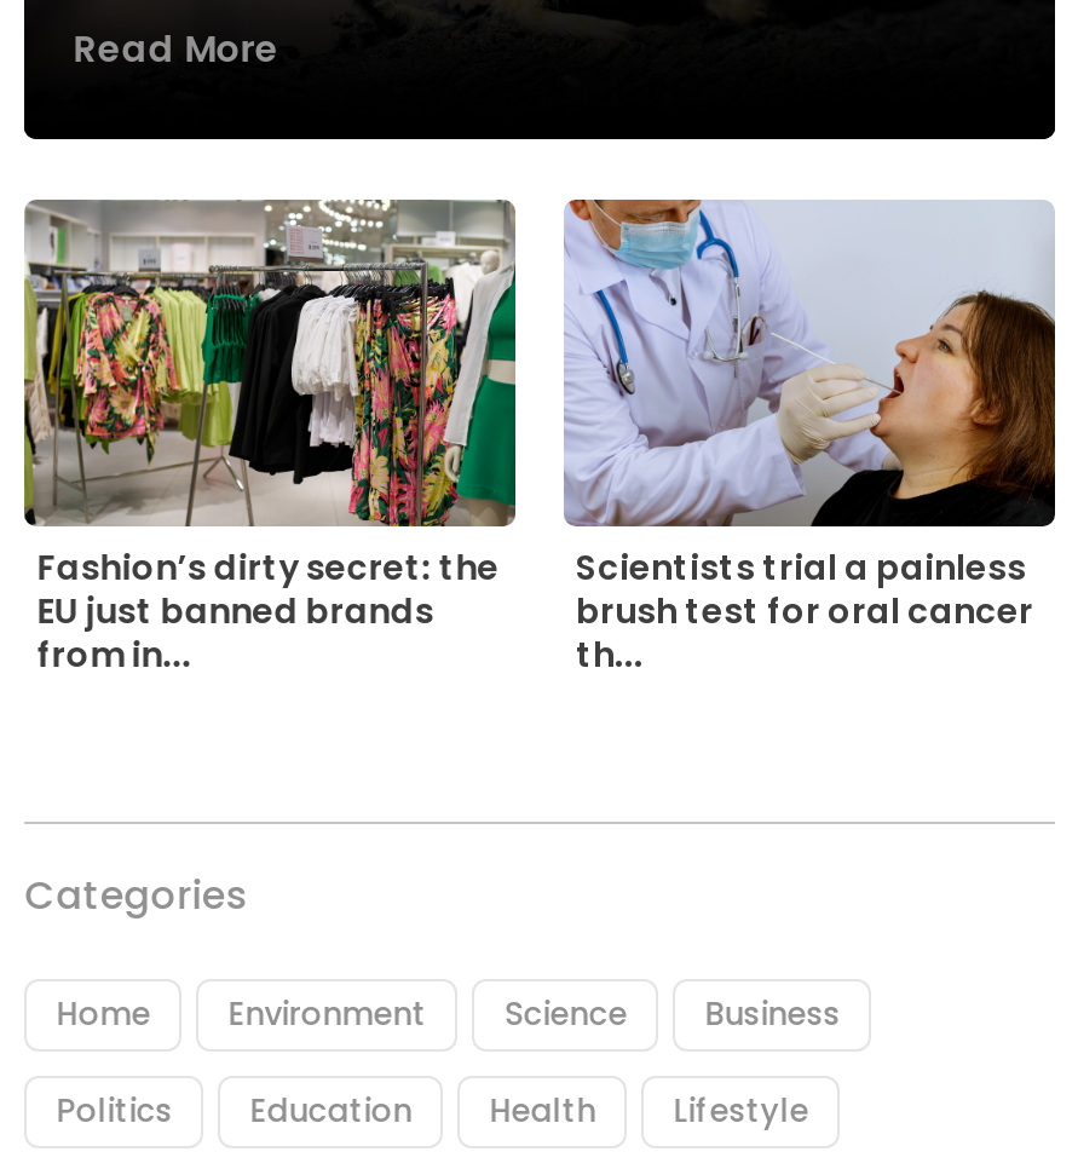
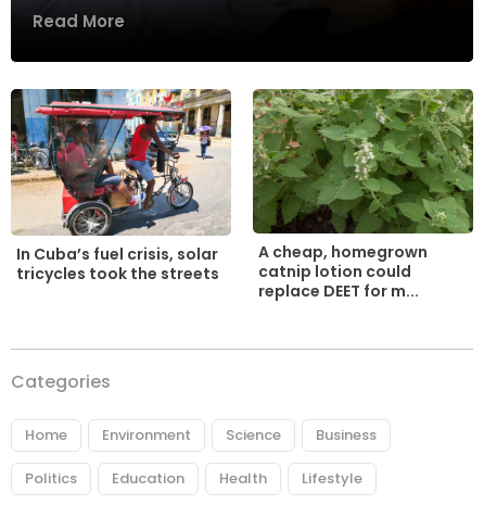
- [image]
- Fashion’s dirty secret: the
- EU just banned brands
- from in...
+ [image]
+ In Cuba’s fuel crisis, solar
+ tricycles took the streets

- [image]
- Scientists trial a painless
- brush test for oral cancer
- th...
+ [image]
+ A cheap, homegrown
+ catnip lotion could
+ replace DEET for m...
